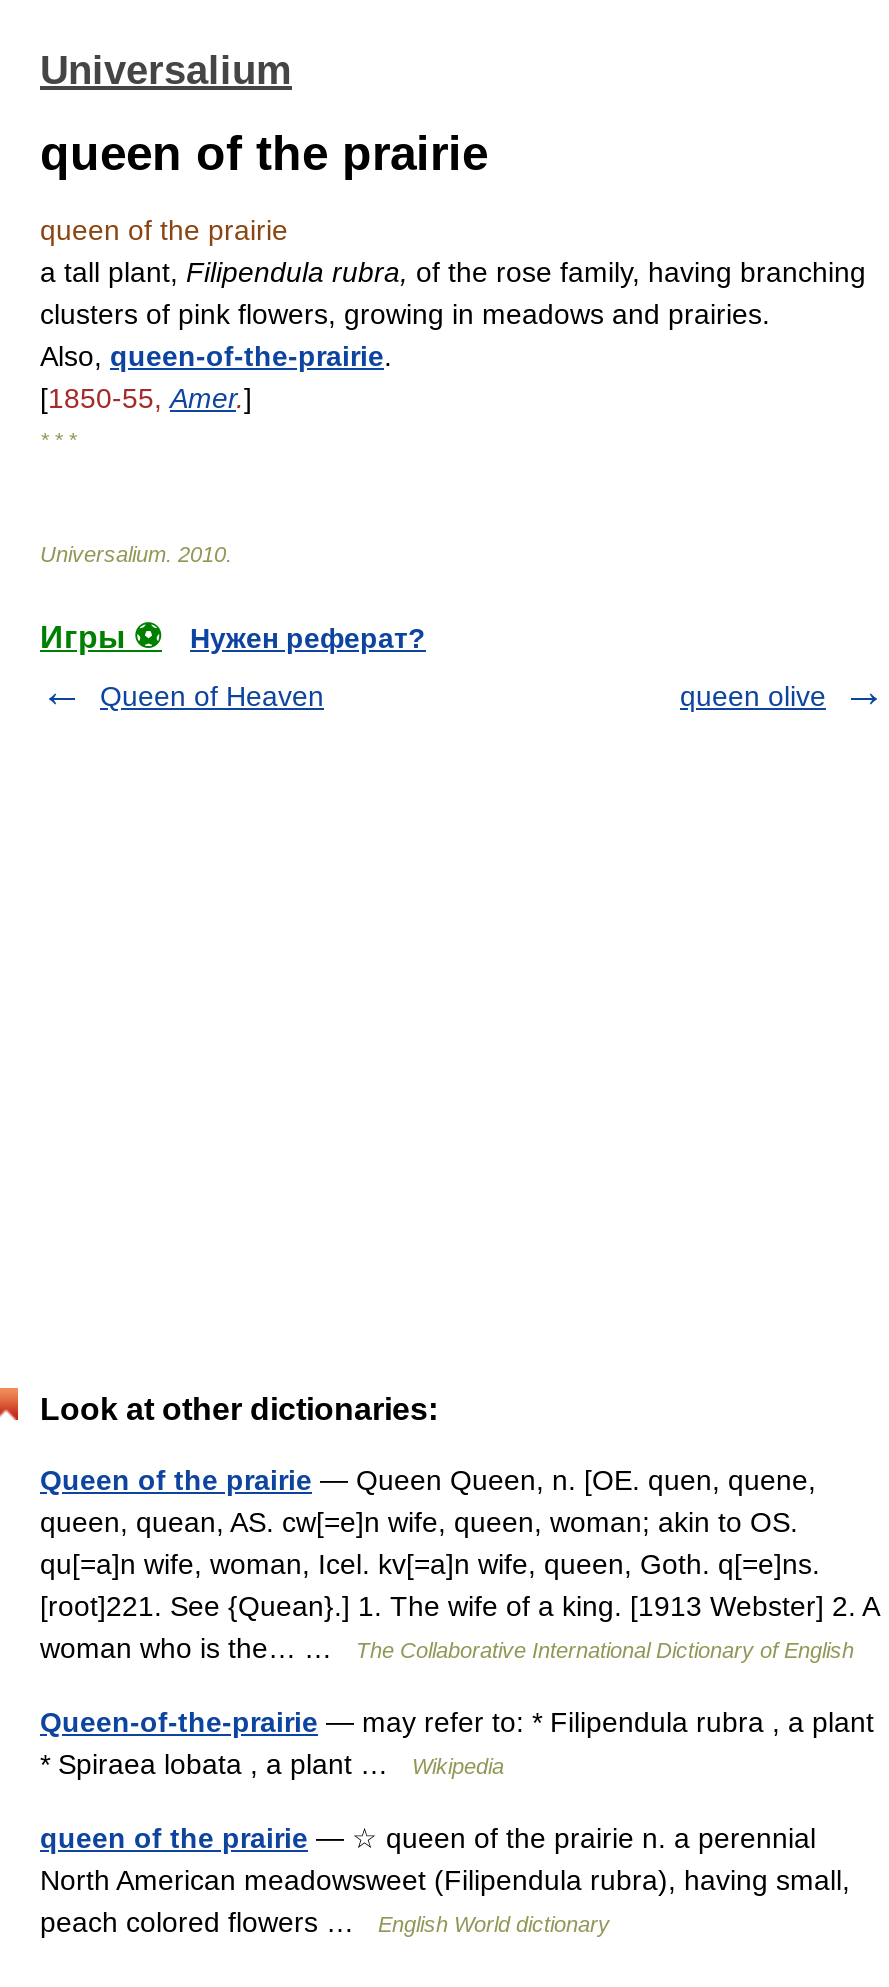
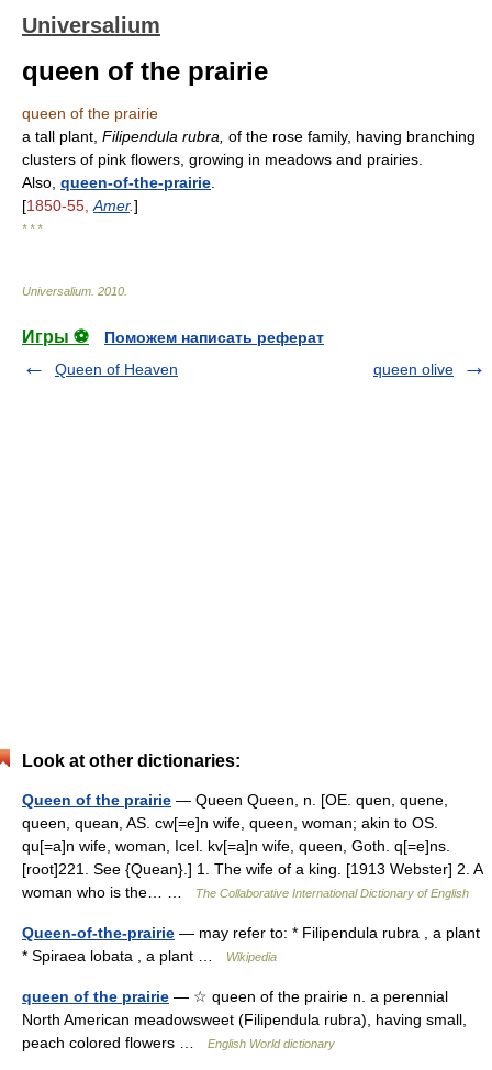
- Нужен реферат?
+ Поможем написать реферат
